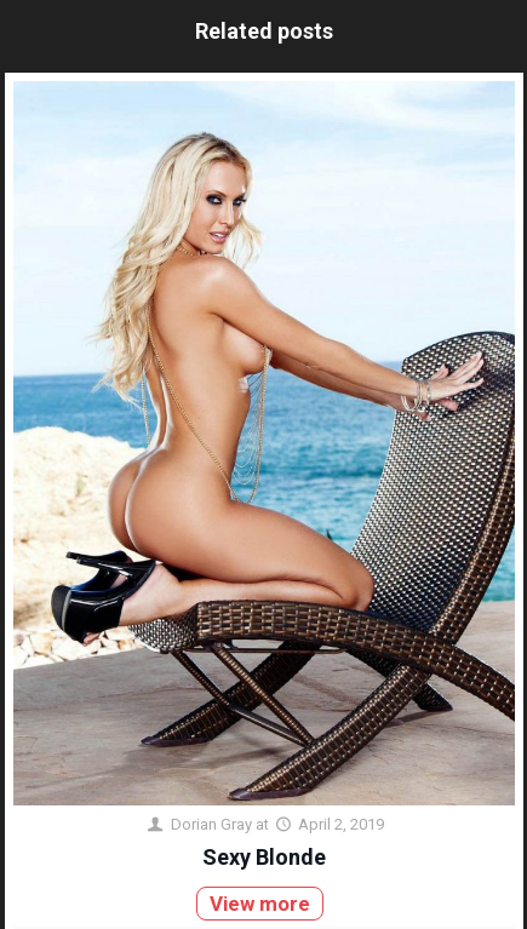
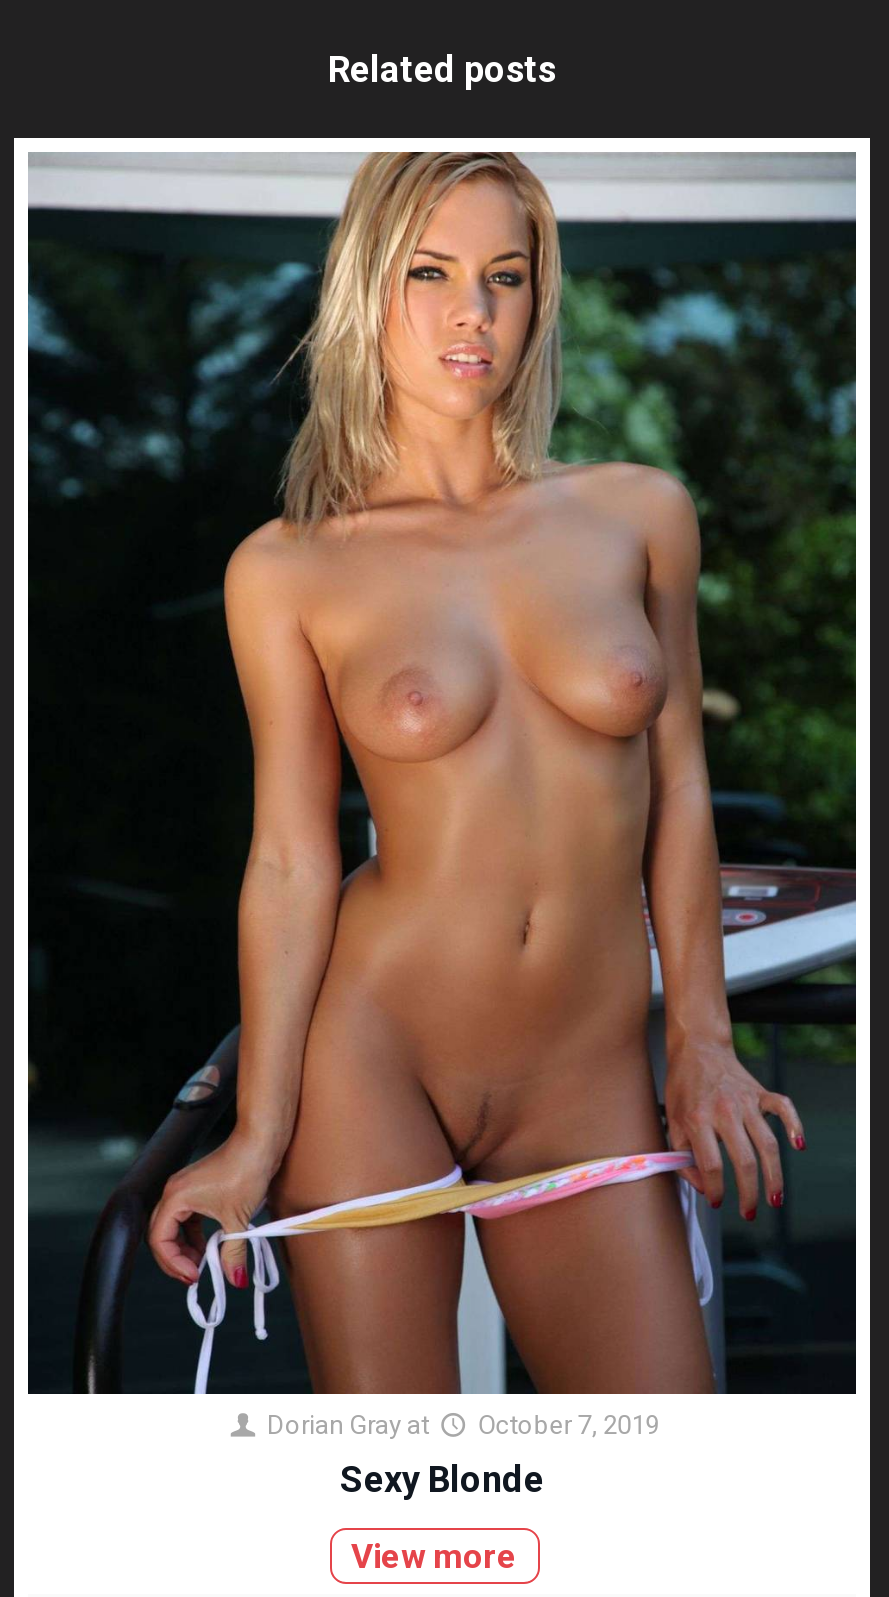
- [image]
- Dorian Gray at April 2, 2019
+ [image]
+ Dorian Gray at October 7, 2019
